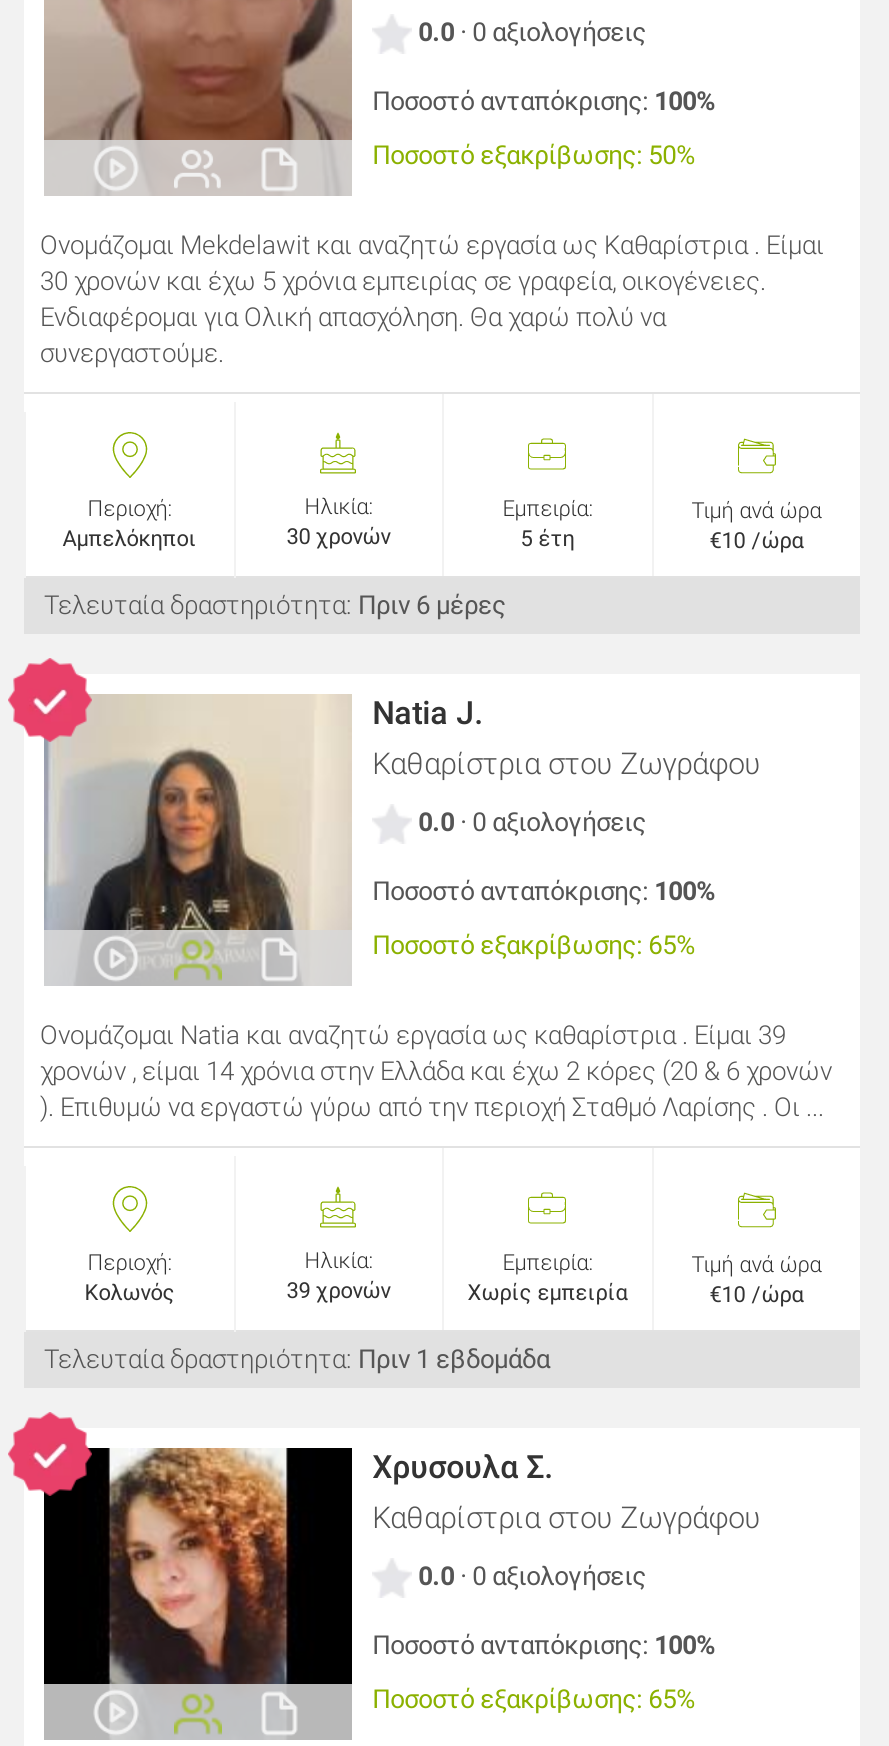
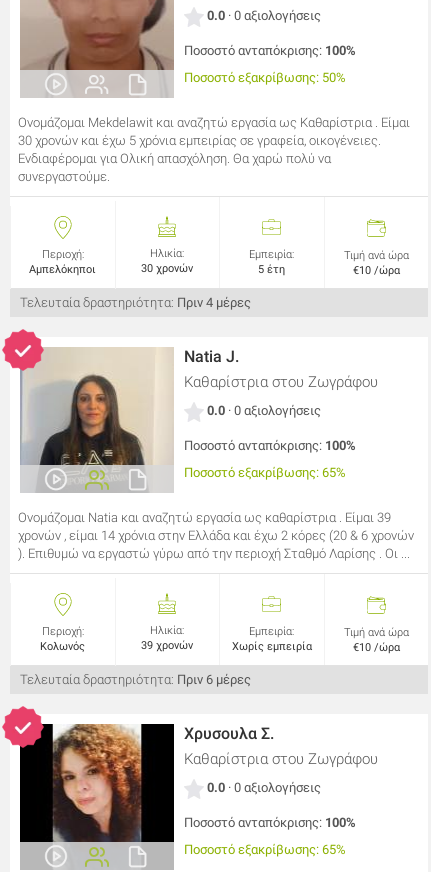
+ Τελευταία δραστηριότητα: Πριν 4 μέρες

moved down: Τελευταία δραστηριότητα: Πριν 6 μέρες

- Τελευταία δραστηριότητα: Πριν 1 εβδομάδα
